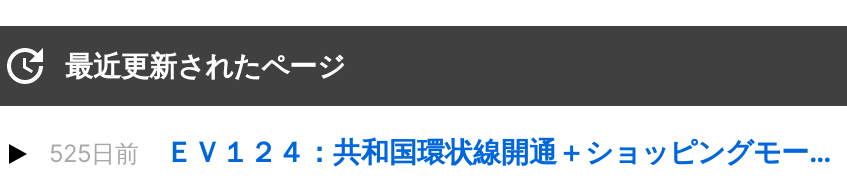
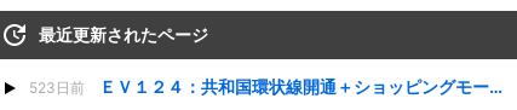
- 525日前
+ 523日前
